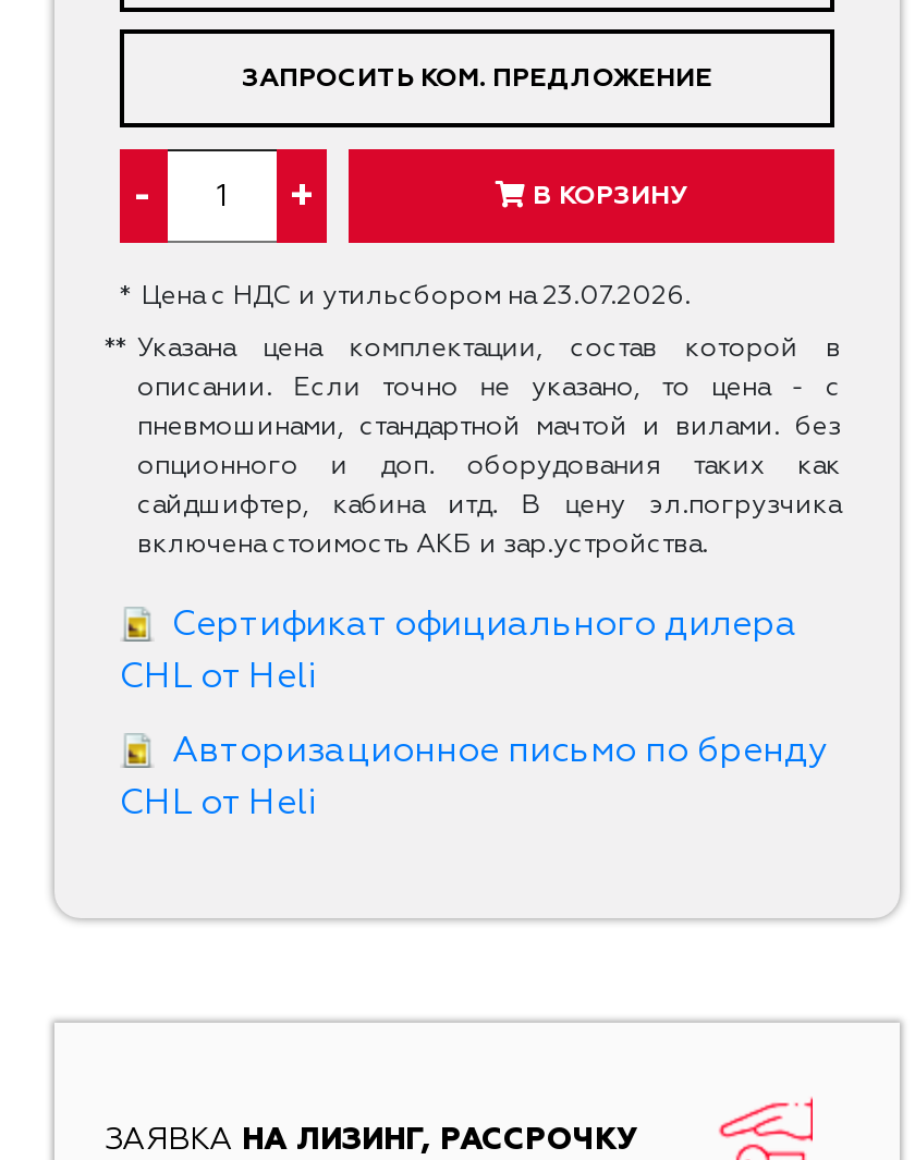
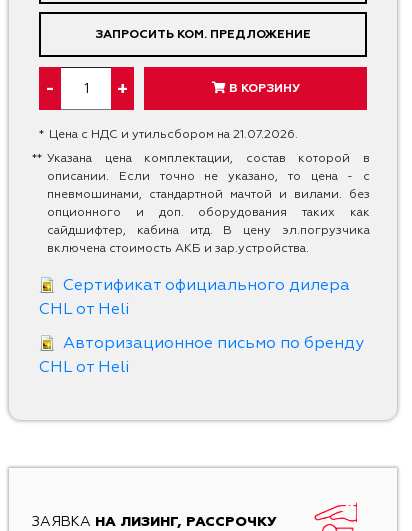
- * Цена с НДС и утильсбором на 23.07.2026.
+ * Цена с НДС и утильсбором на 21.07.2026.
